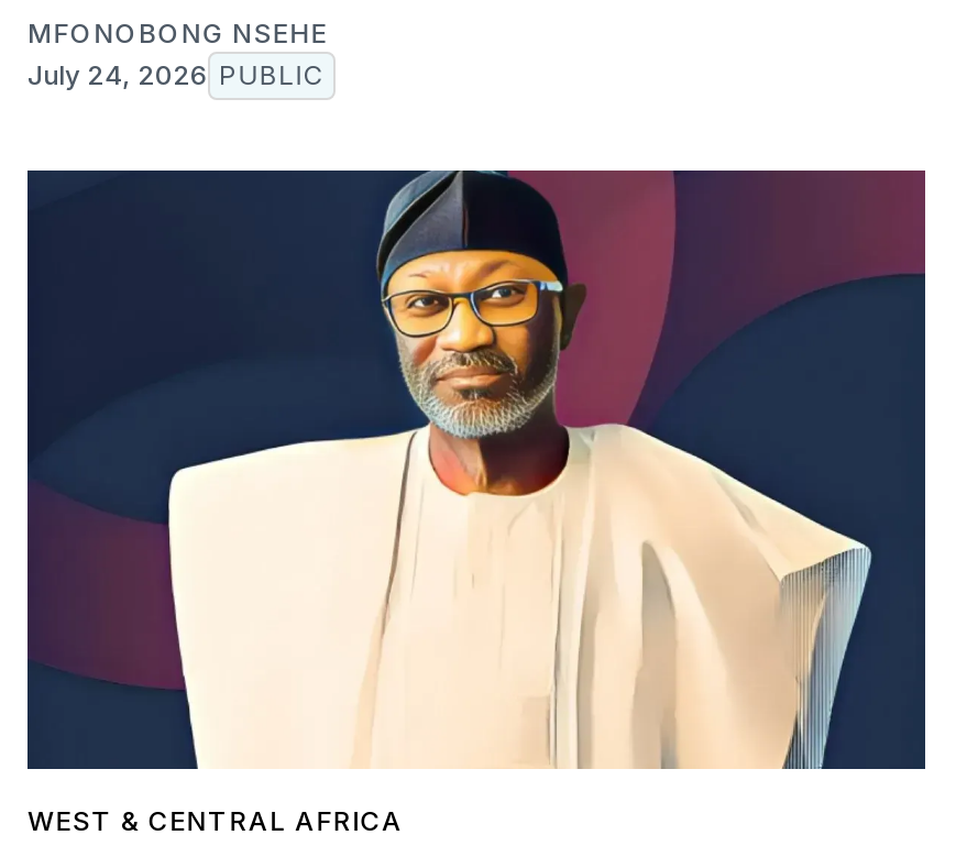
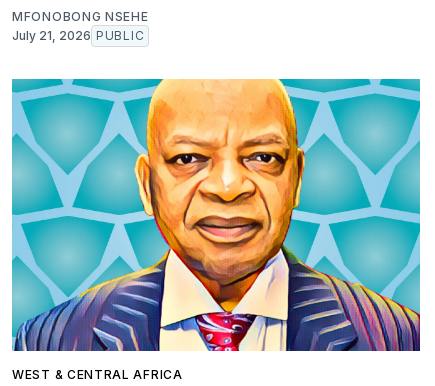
- July 24, 2026 PUBLIC
+ July 21, 2026 PUBLIC

- [image]
+ [image]
